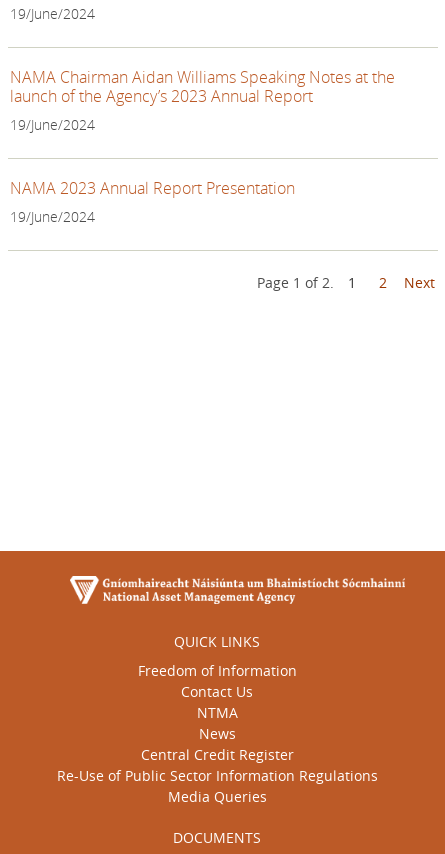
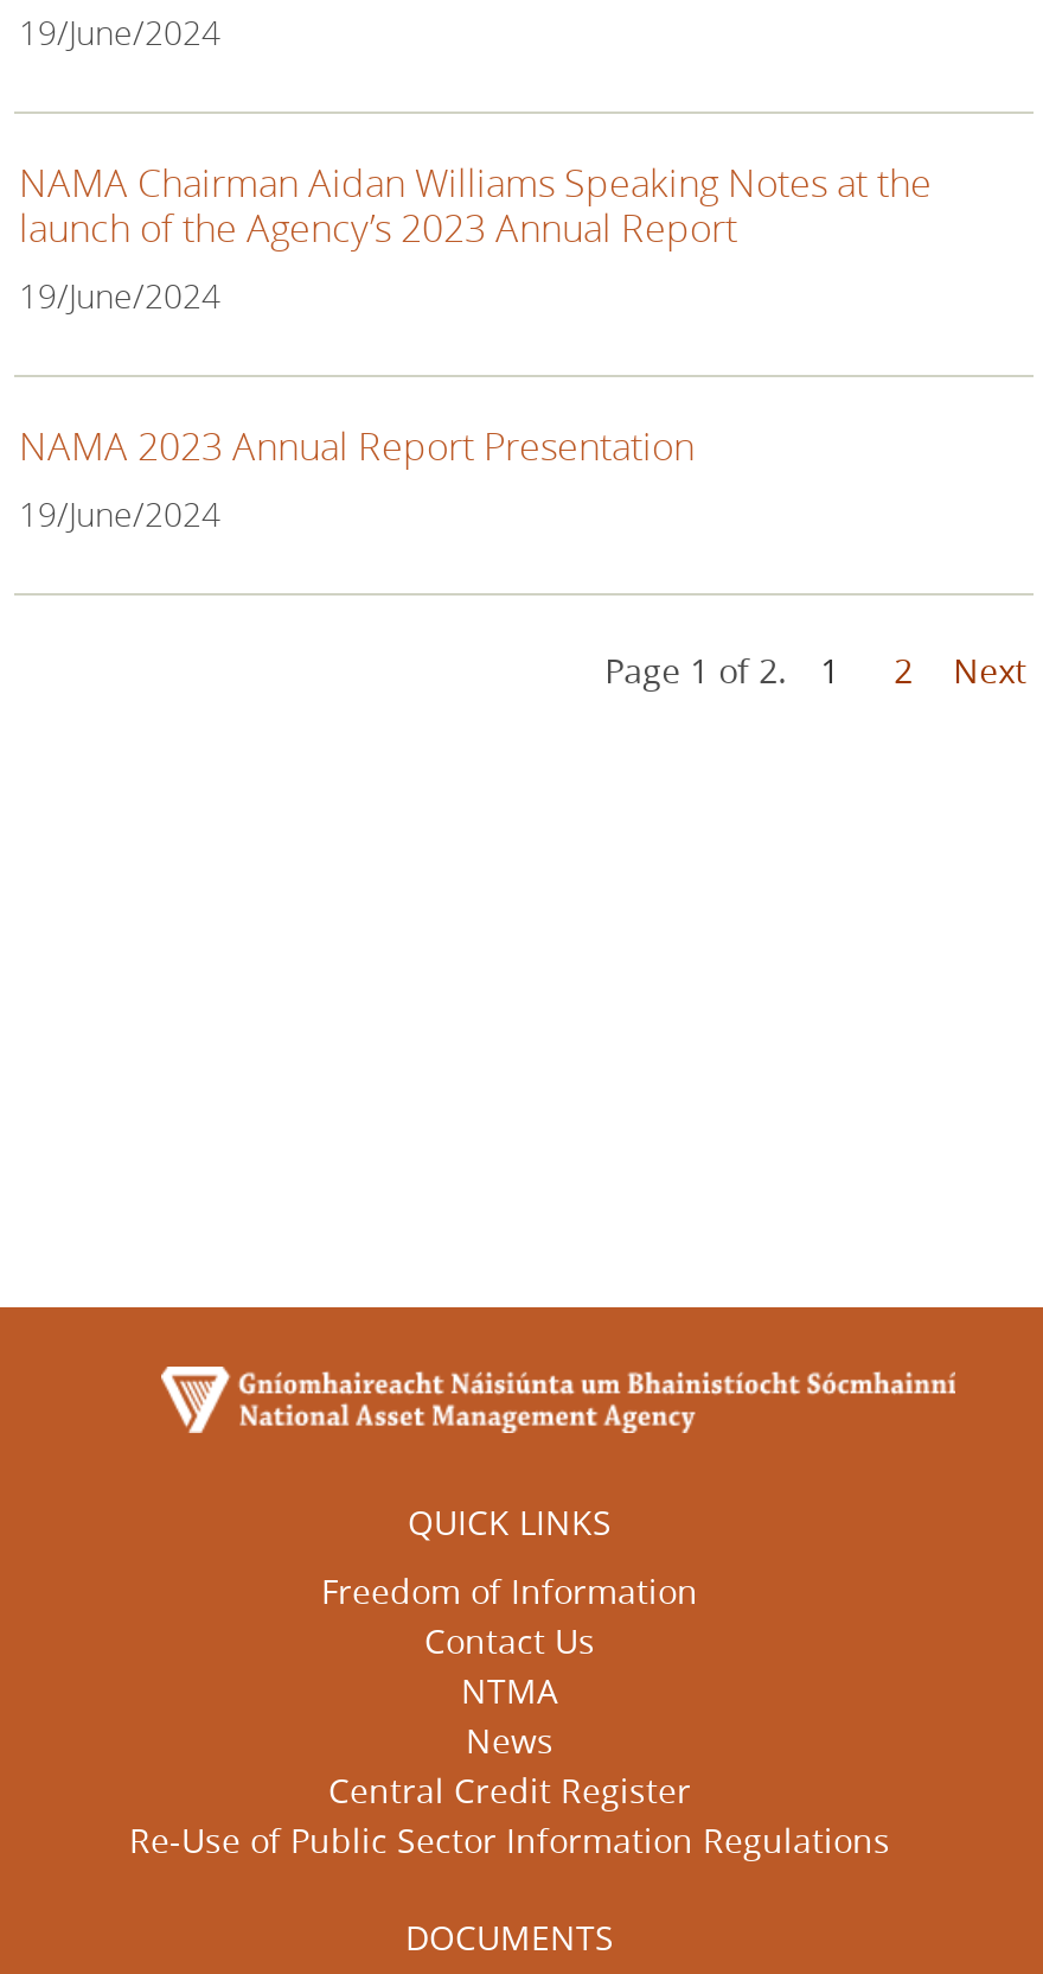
- Media Queries
